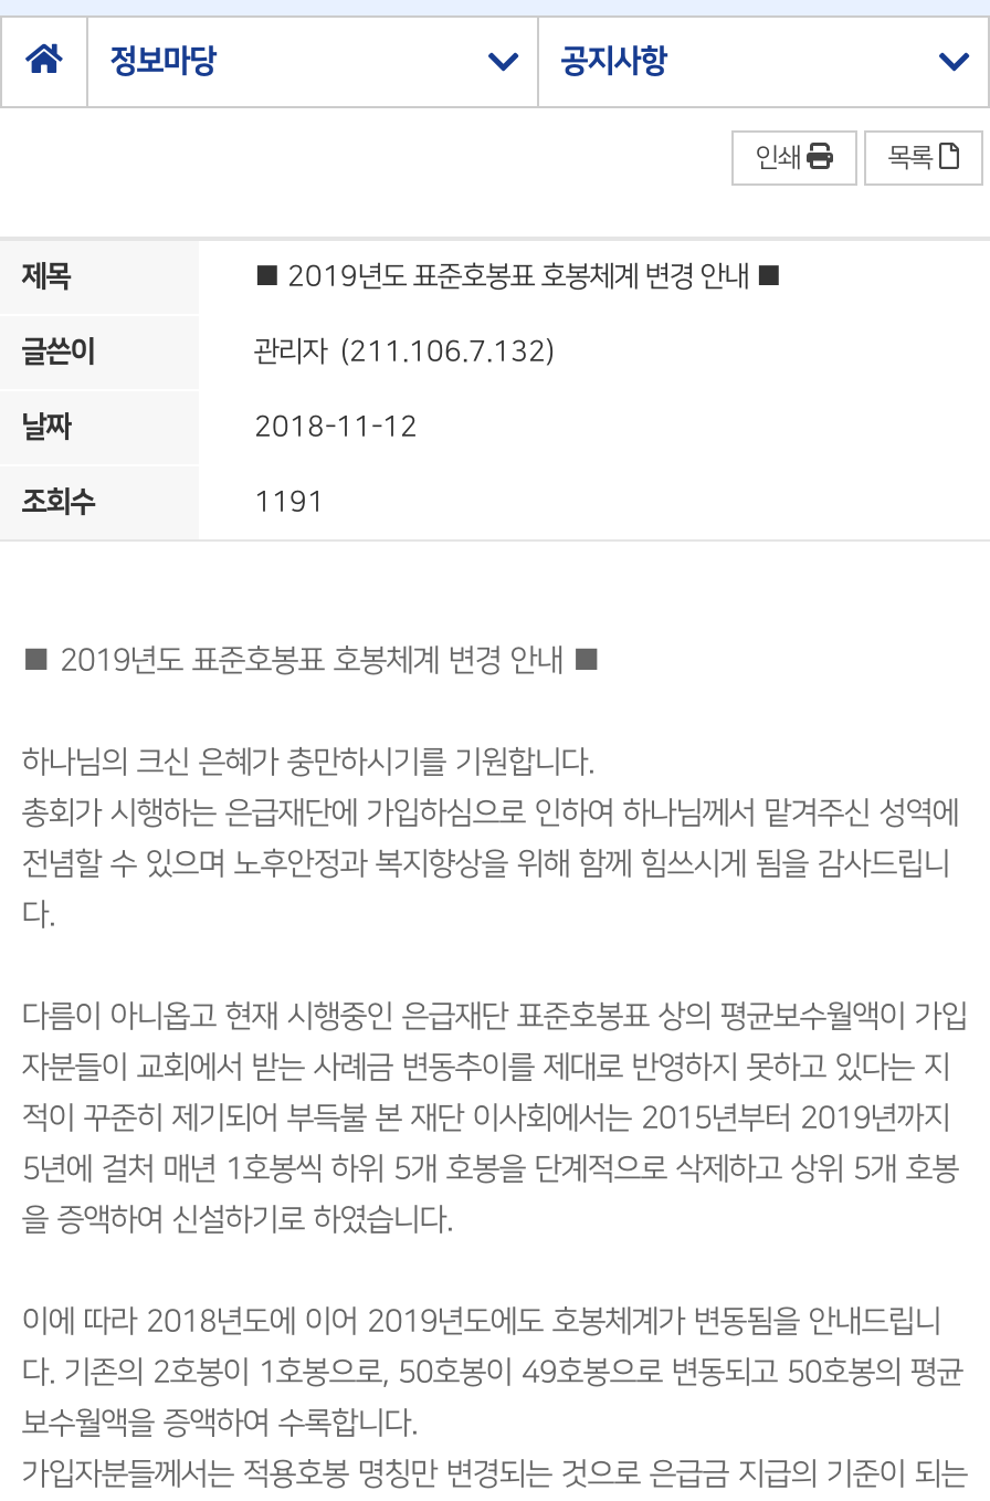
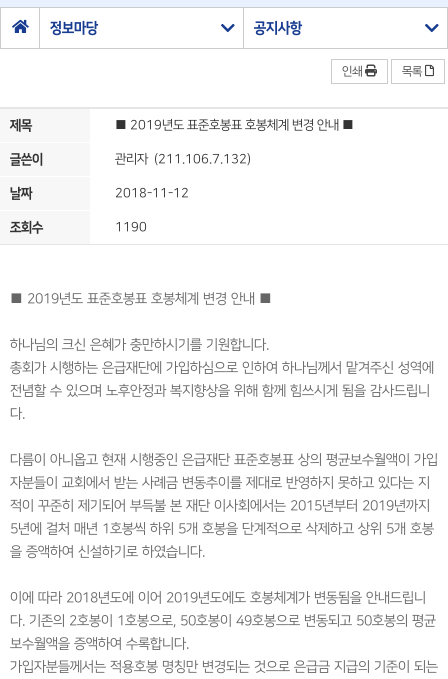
- 1191
+ 1190
